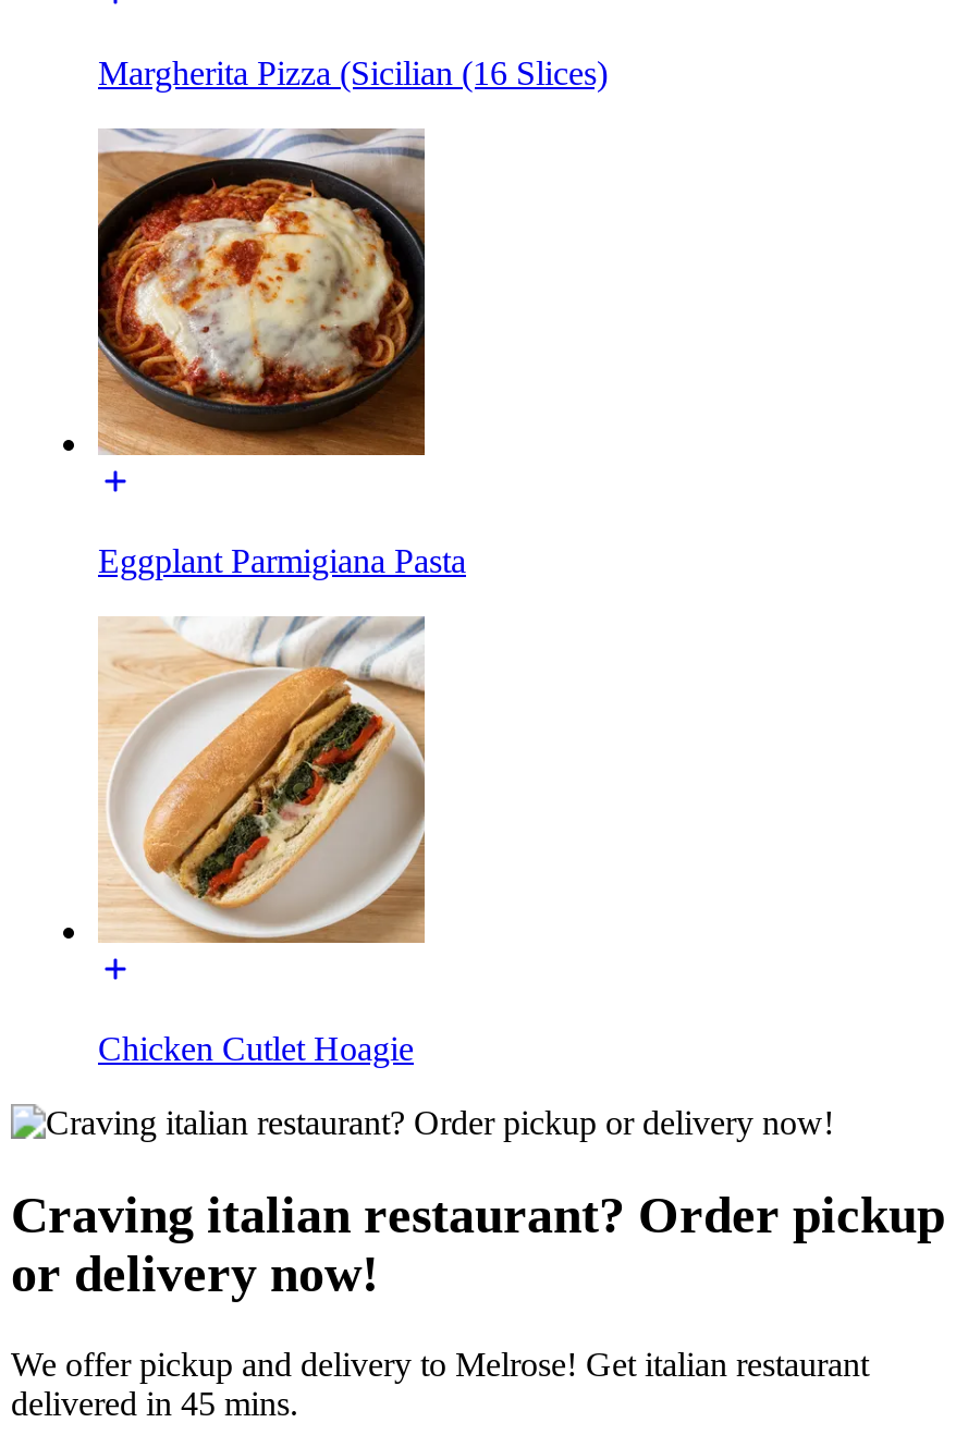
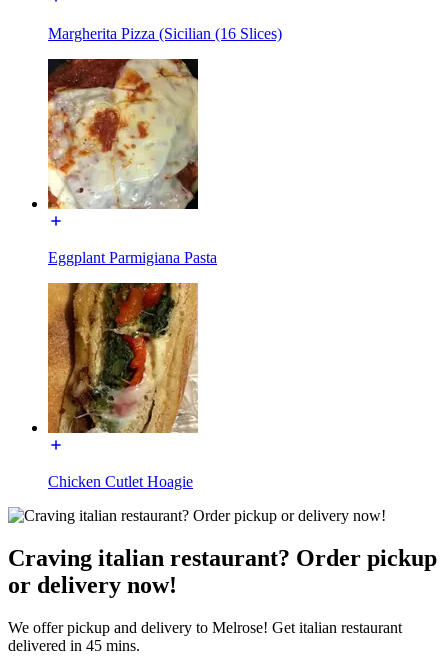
- [image]
+ [image]

- [image]
+ [image]
